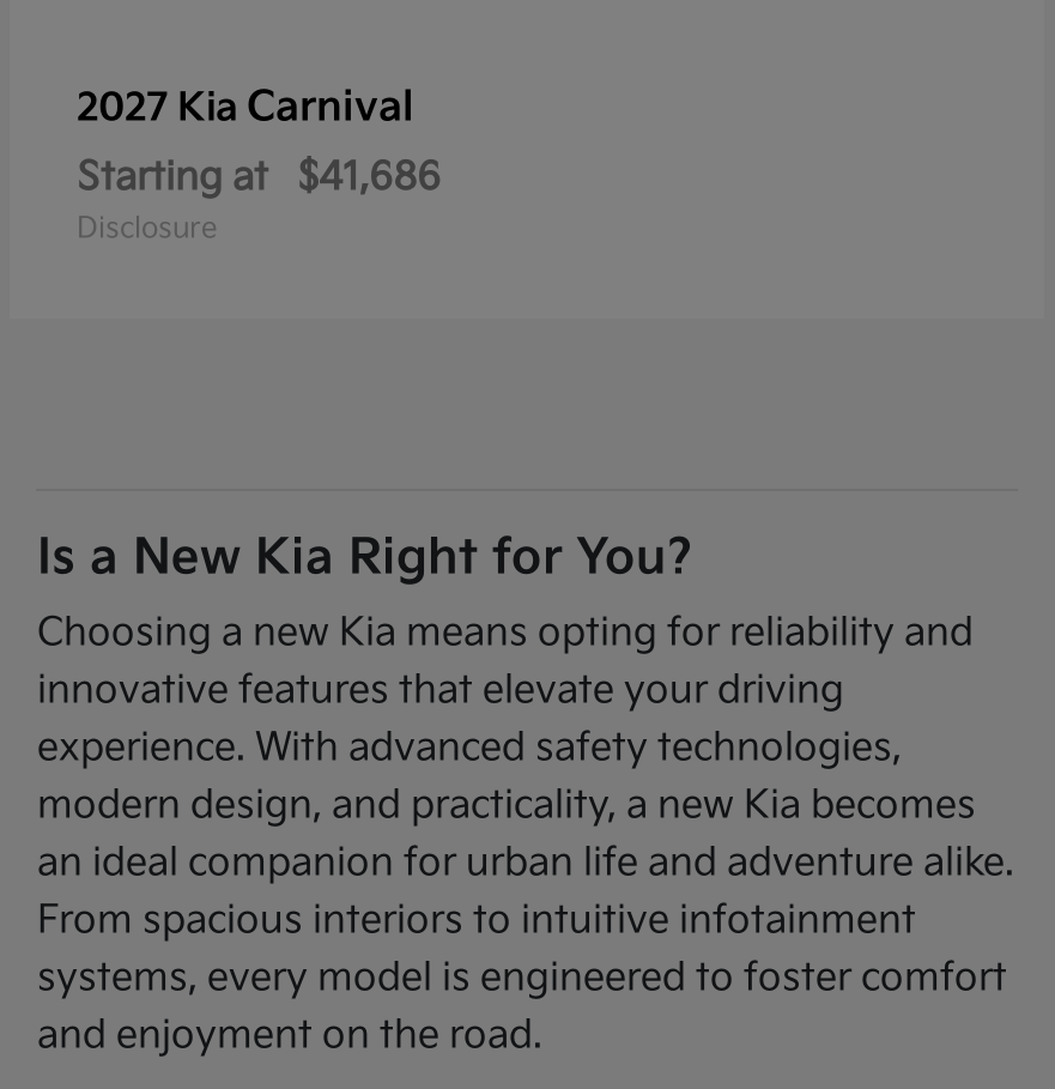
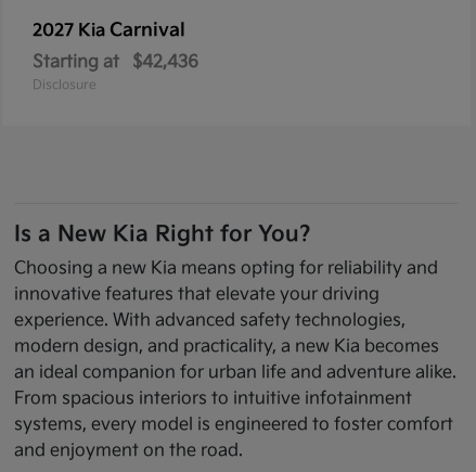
- Starting at $41,686
+ Starting at $42,436
